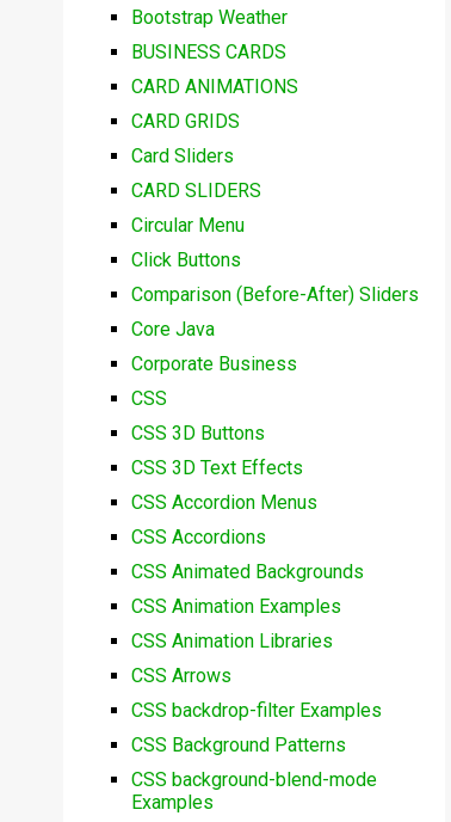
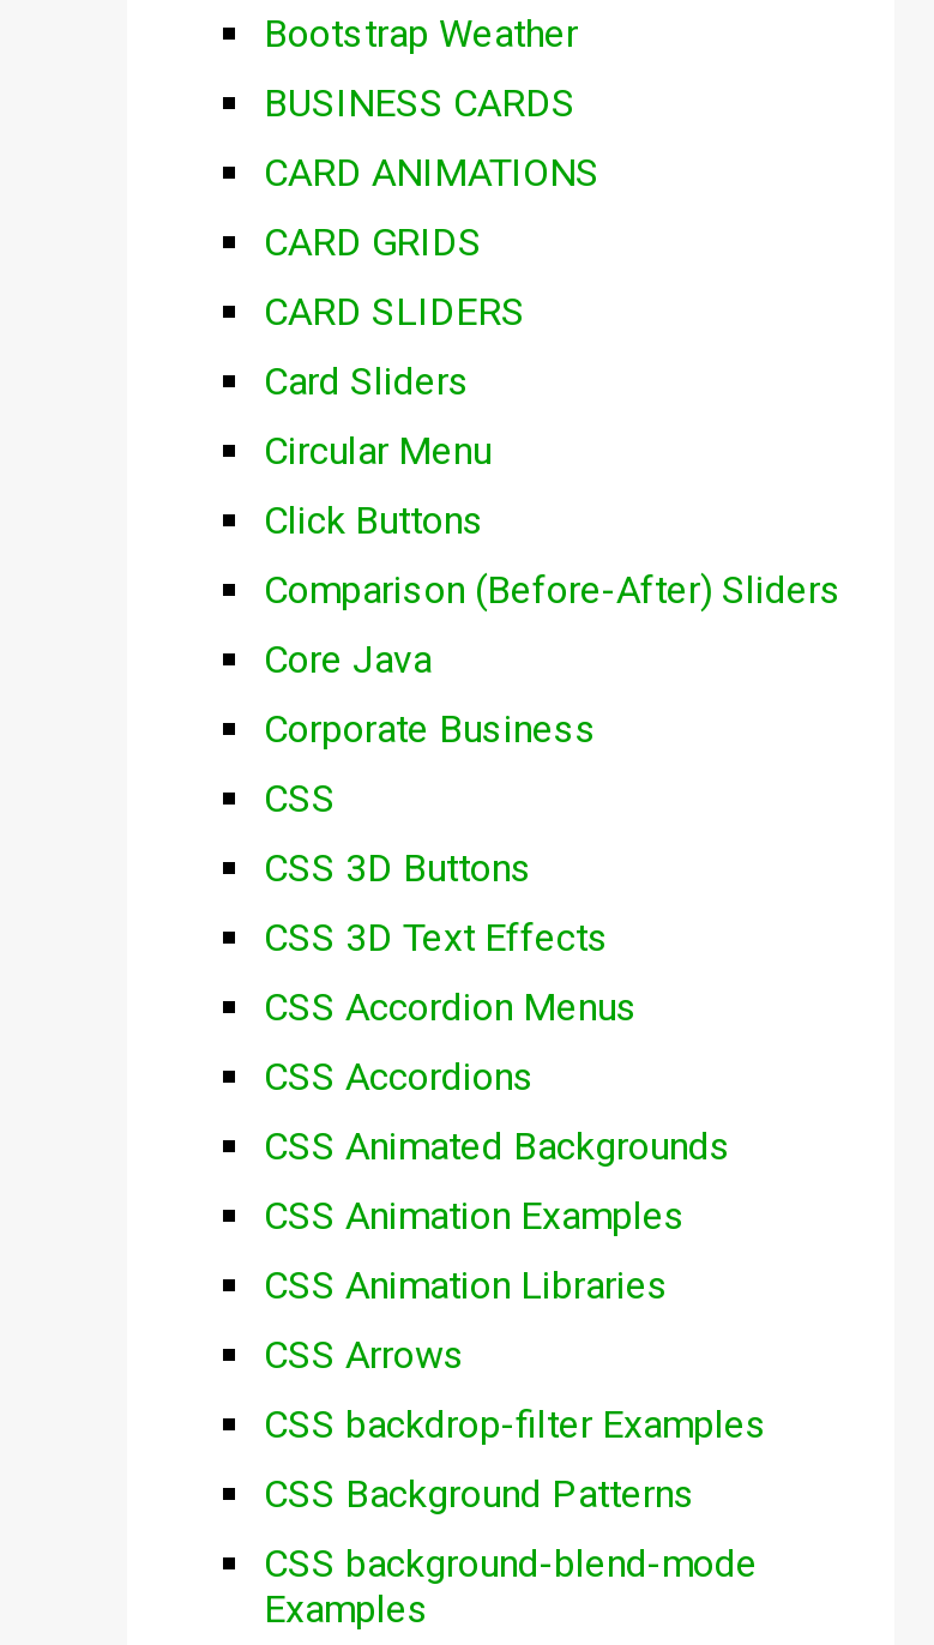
moved down: Card Sliders

moved up: CARD SLIDERS
